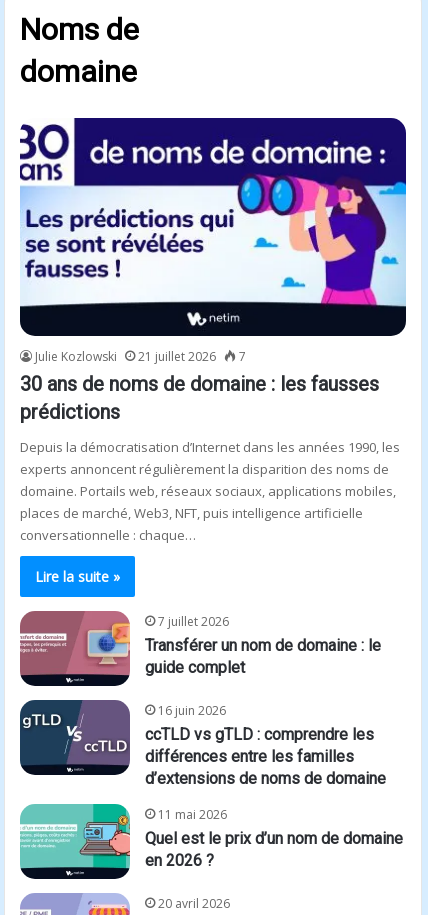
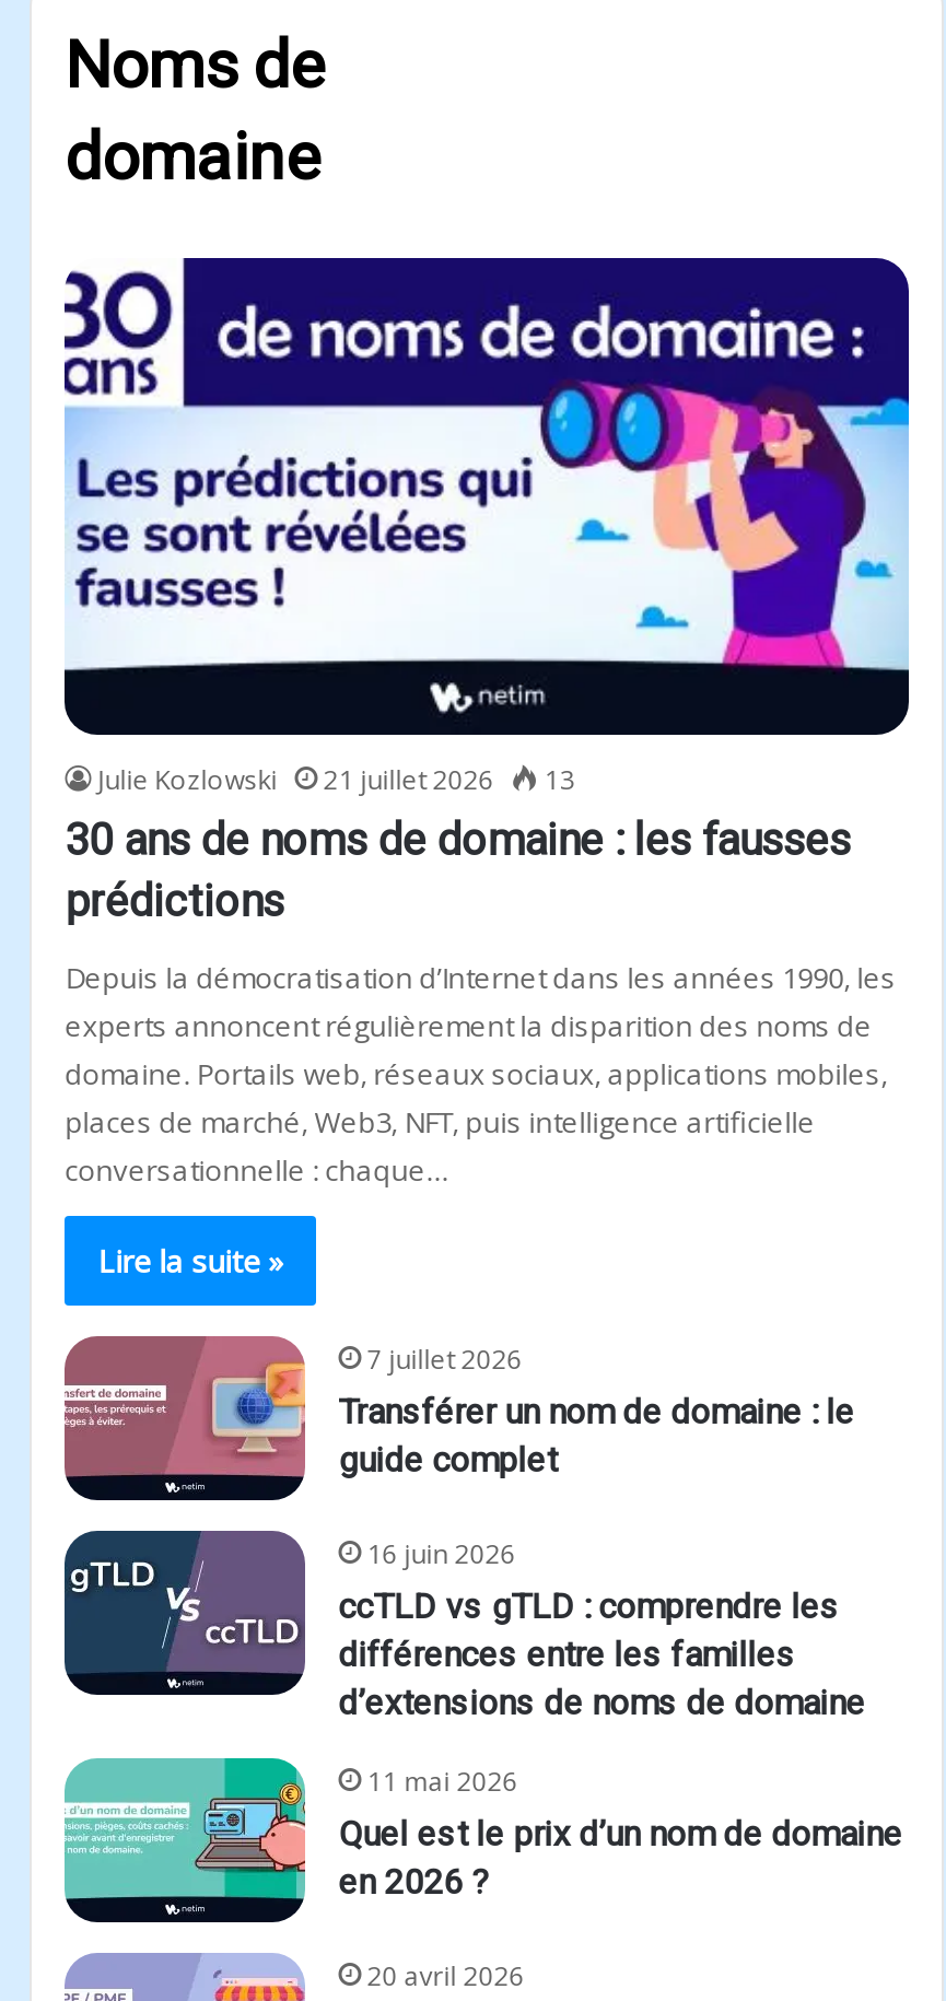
- Julie Kozlowski 21 juillet 2026 7
+ Julie Kozlowski 21 juillet 2026 13
